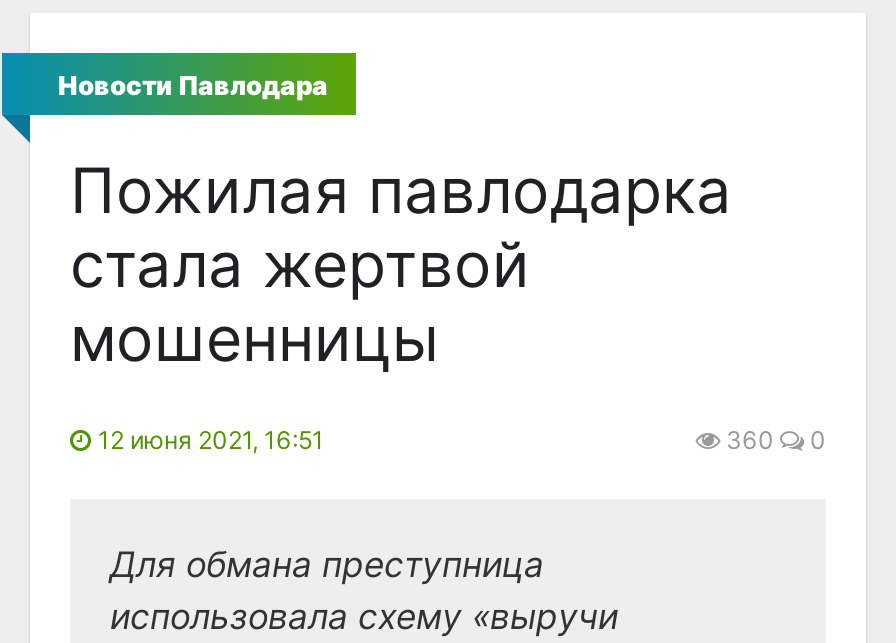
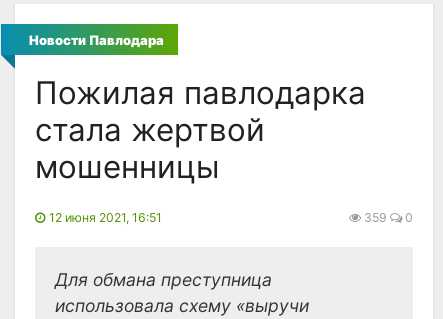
- 360 0
+ 359 0
